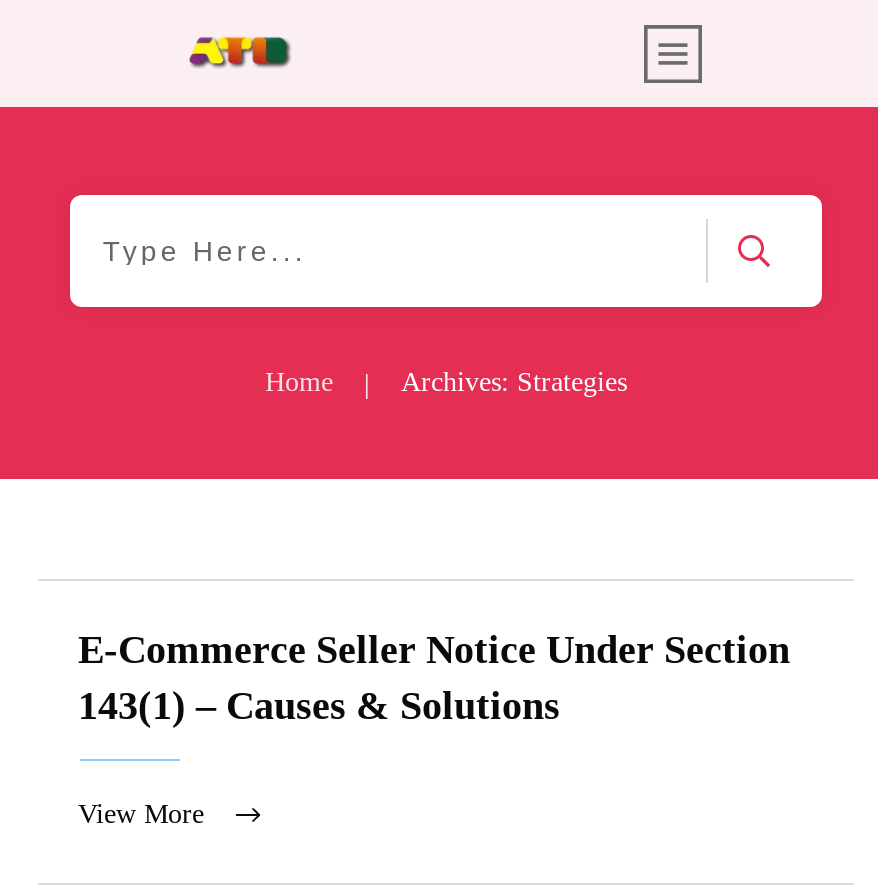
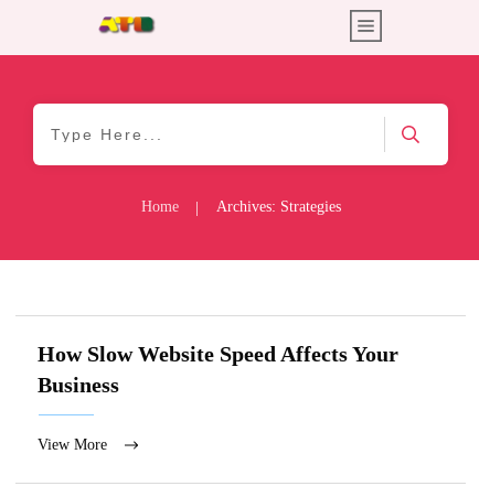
- E-Commerce Seller Notice Under Section
- 143(1) – Causes & Solutions
+ How Slow Website Speed Affects Your
+ Business
